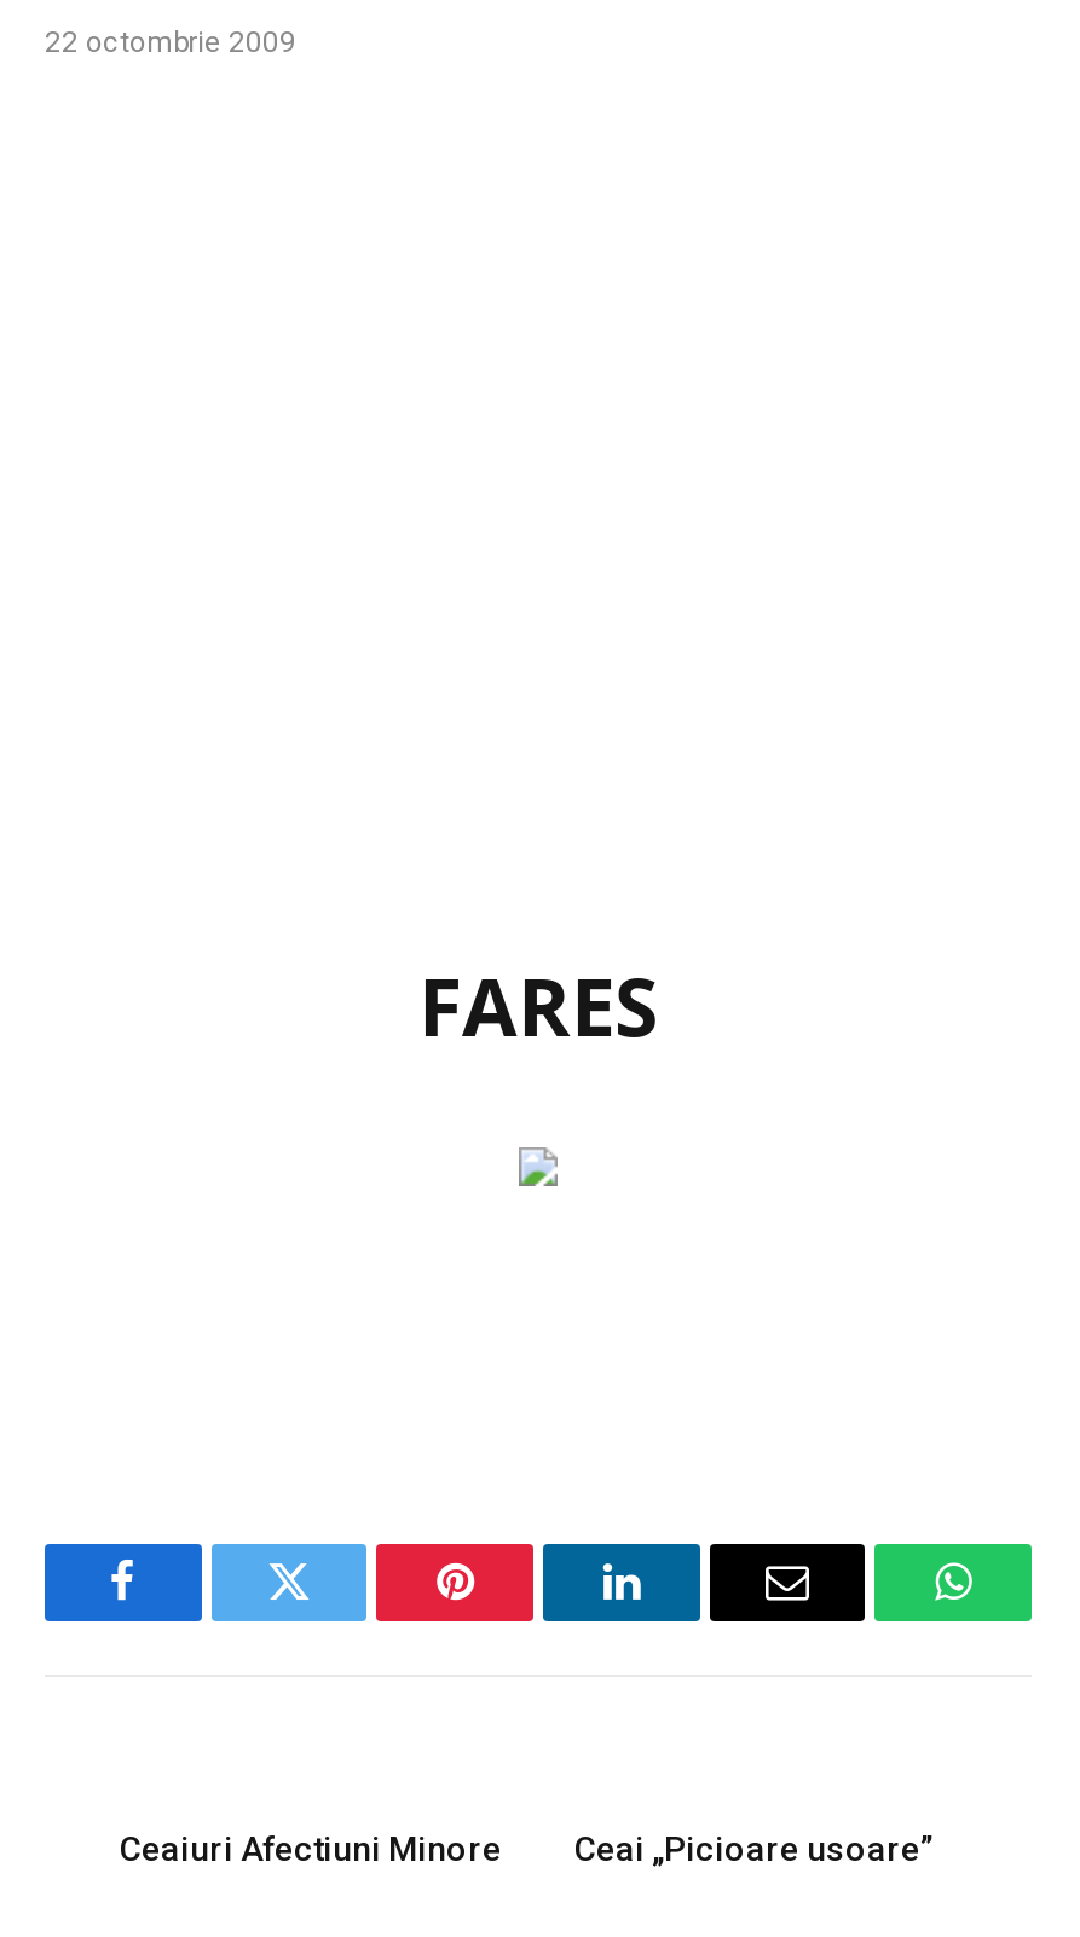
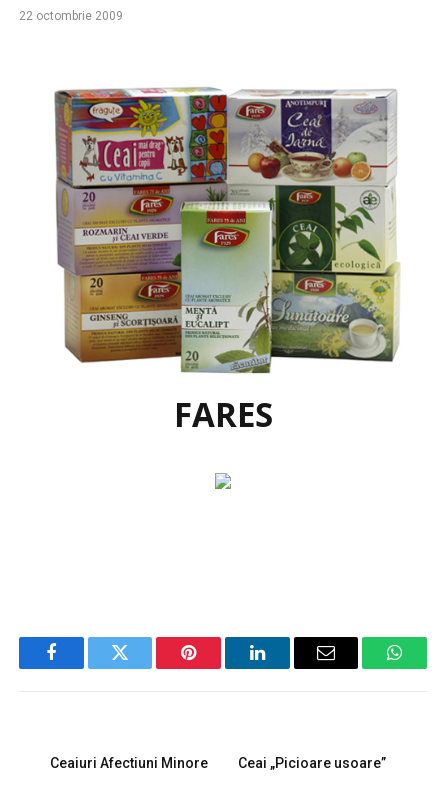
+ [image]
